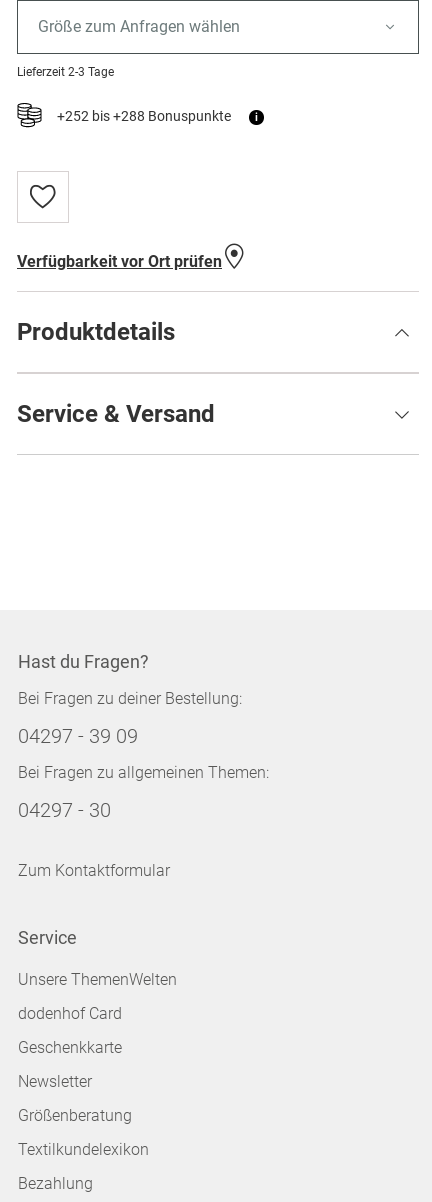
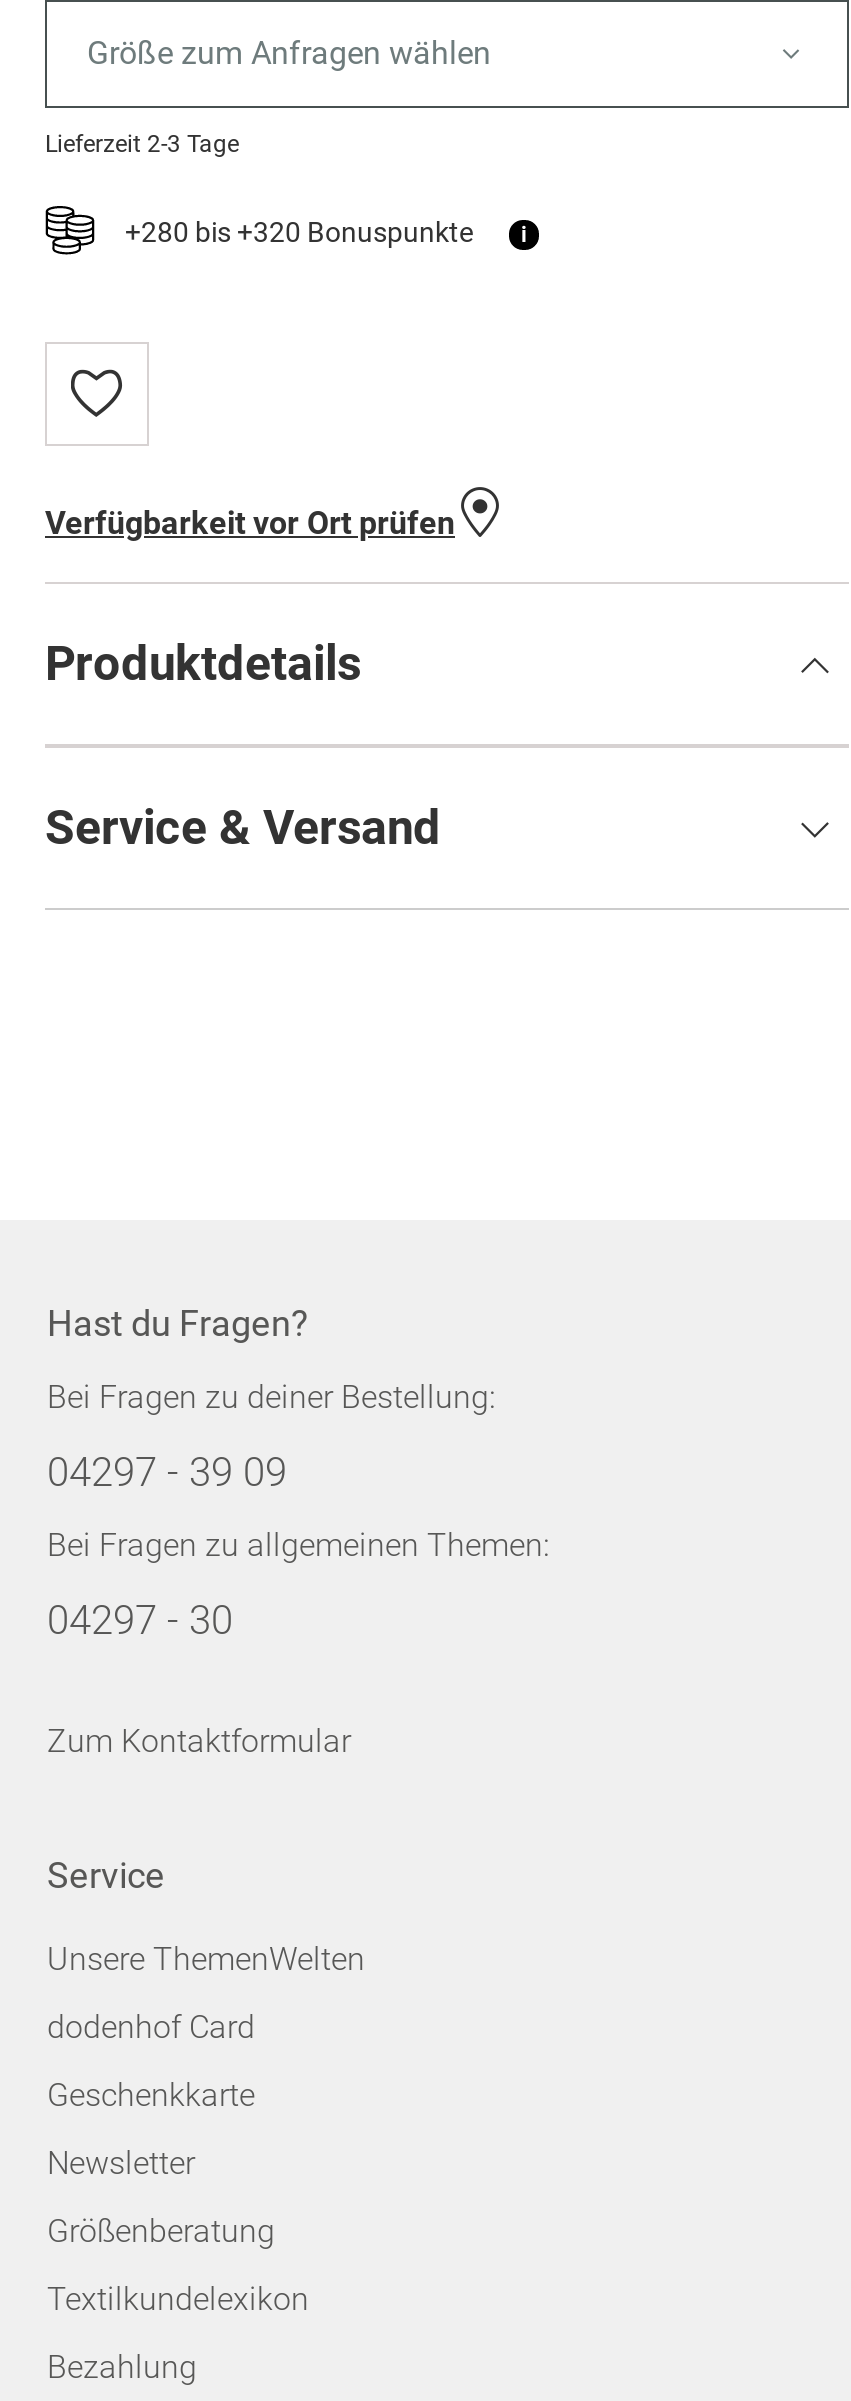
- +252 bis +288 Bonuspunkte
+ +280 bis +320 Bonuspunkte
